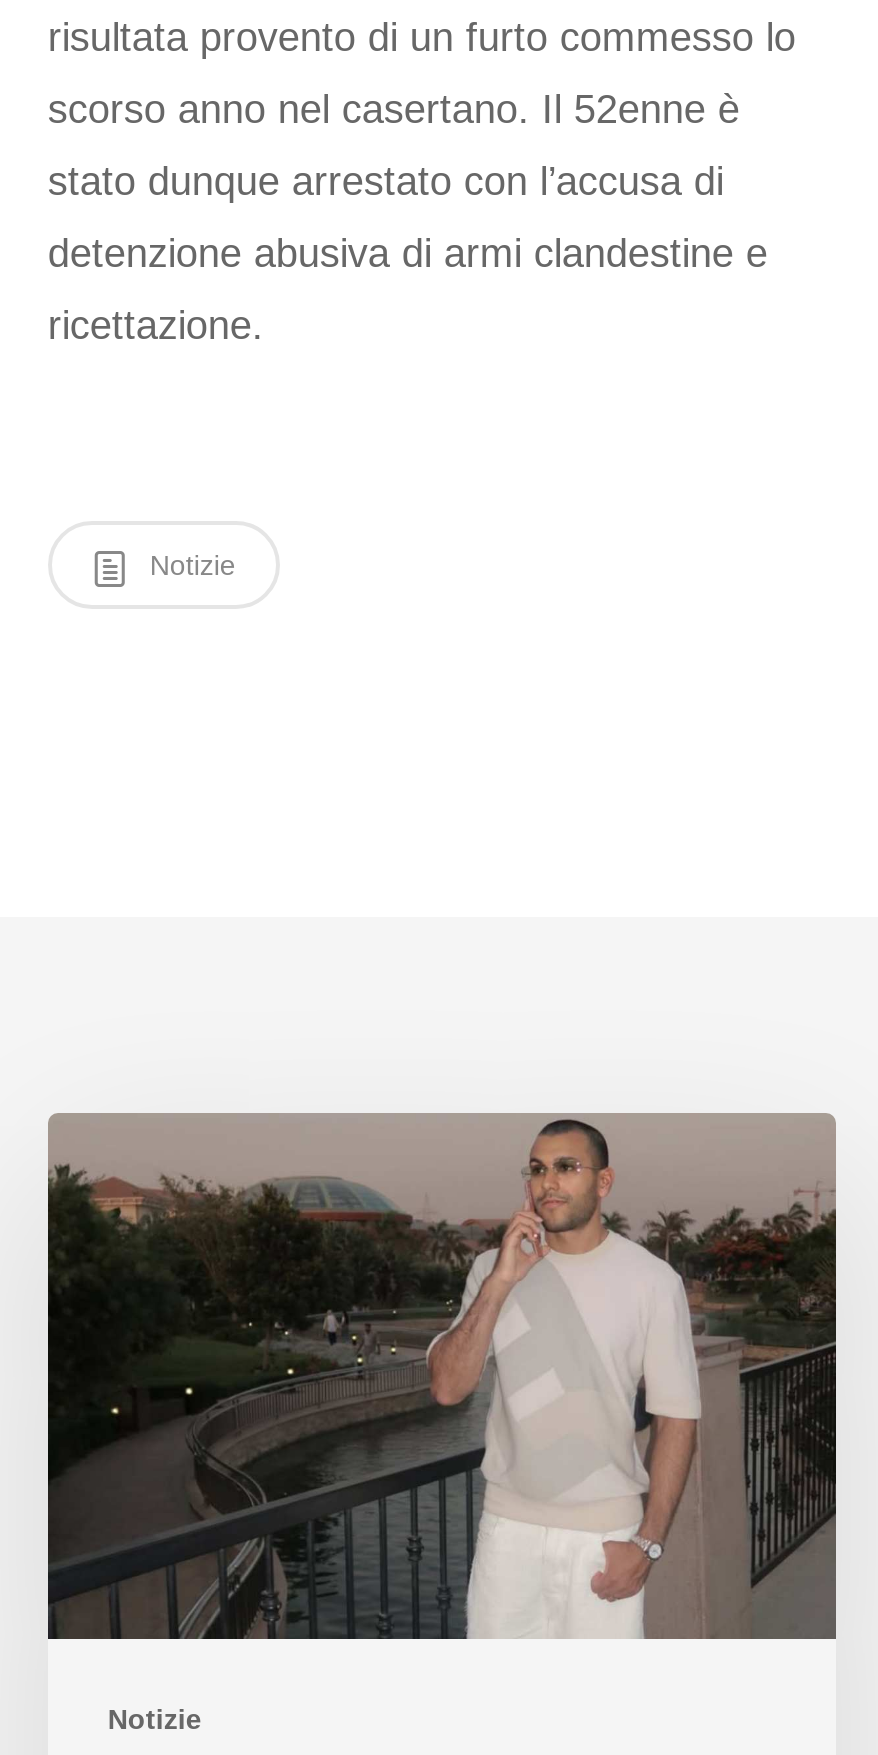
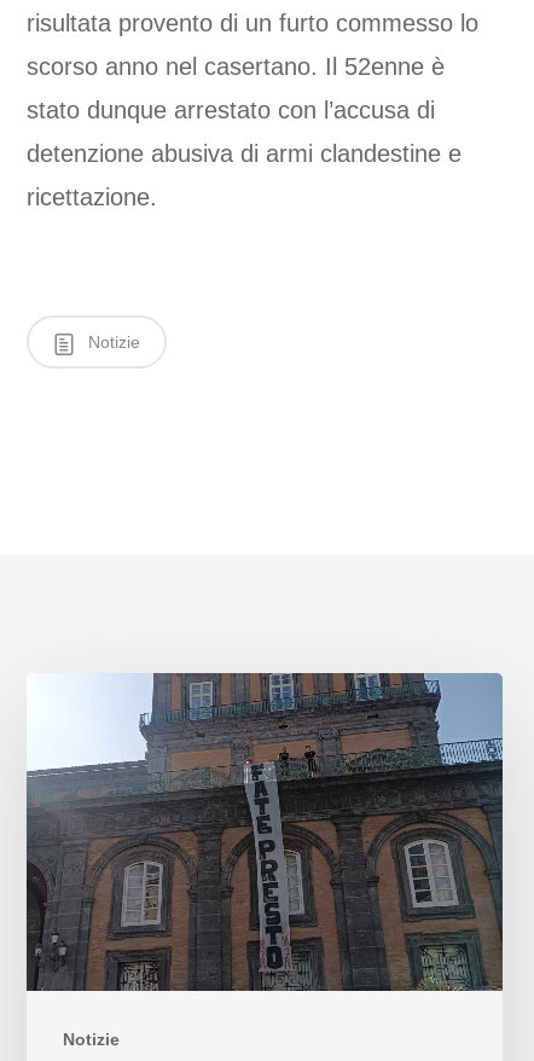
- [image]
+ [image]
